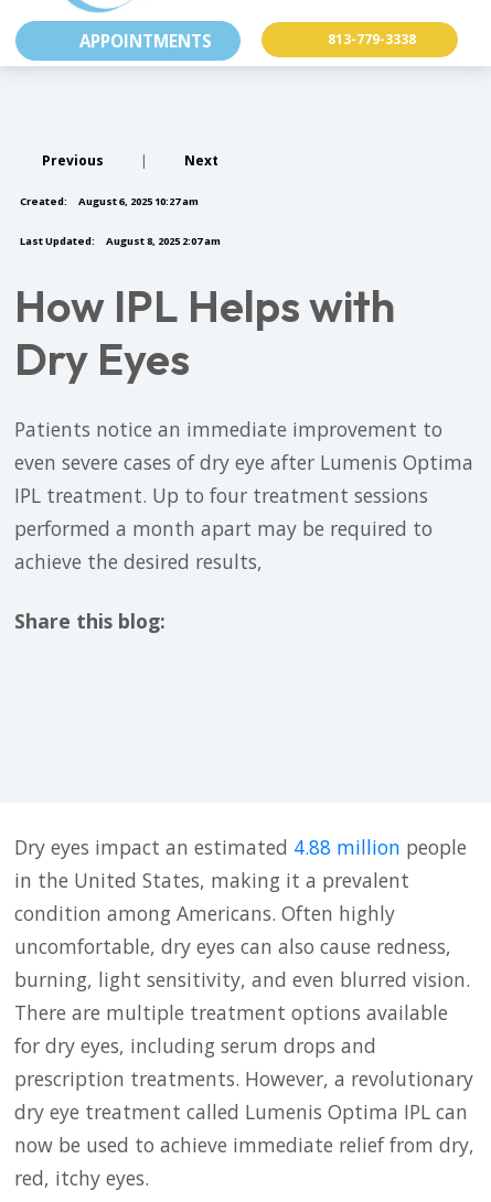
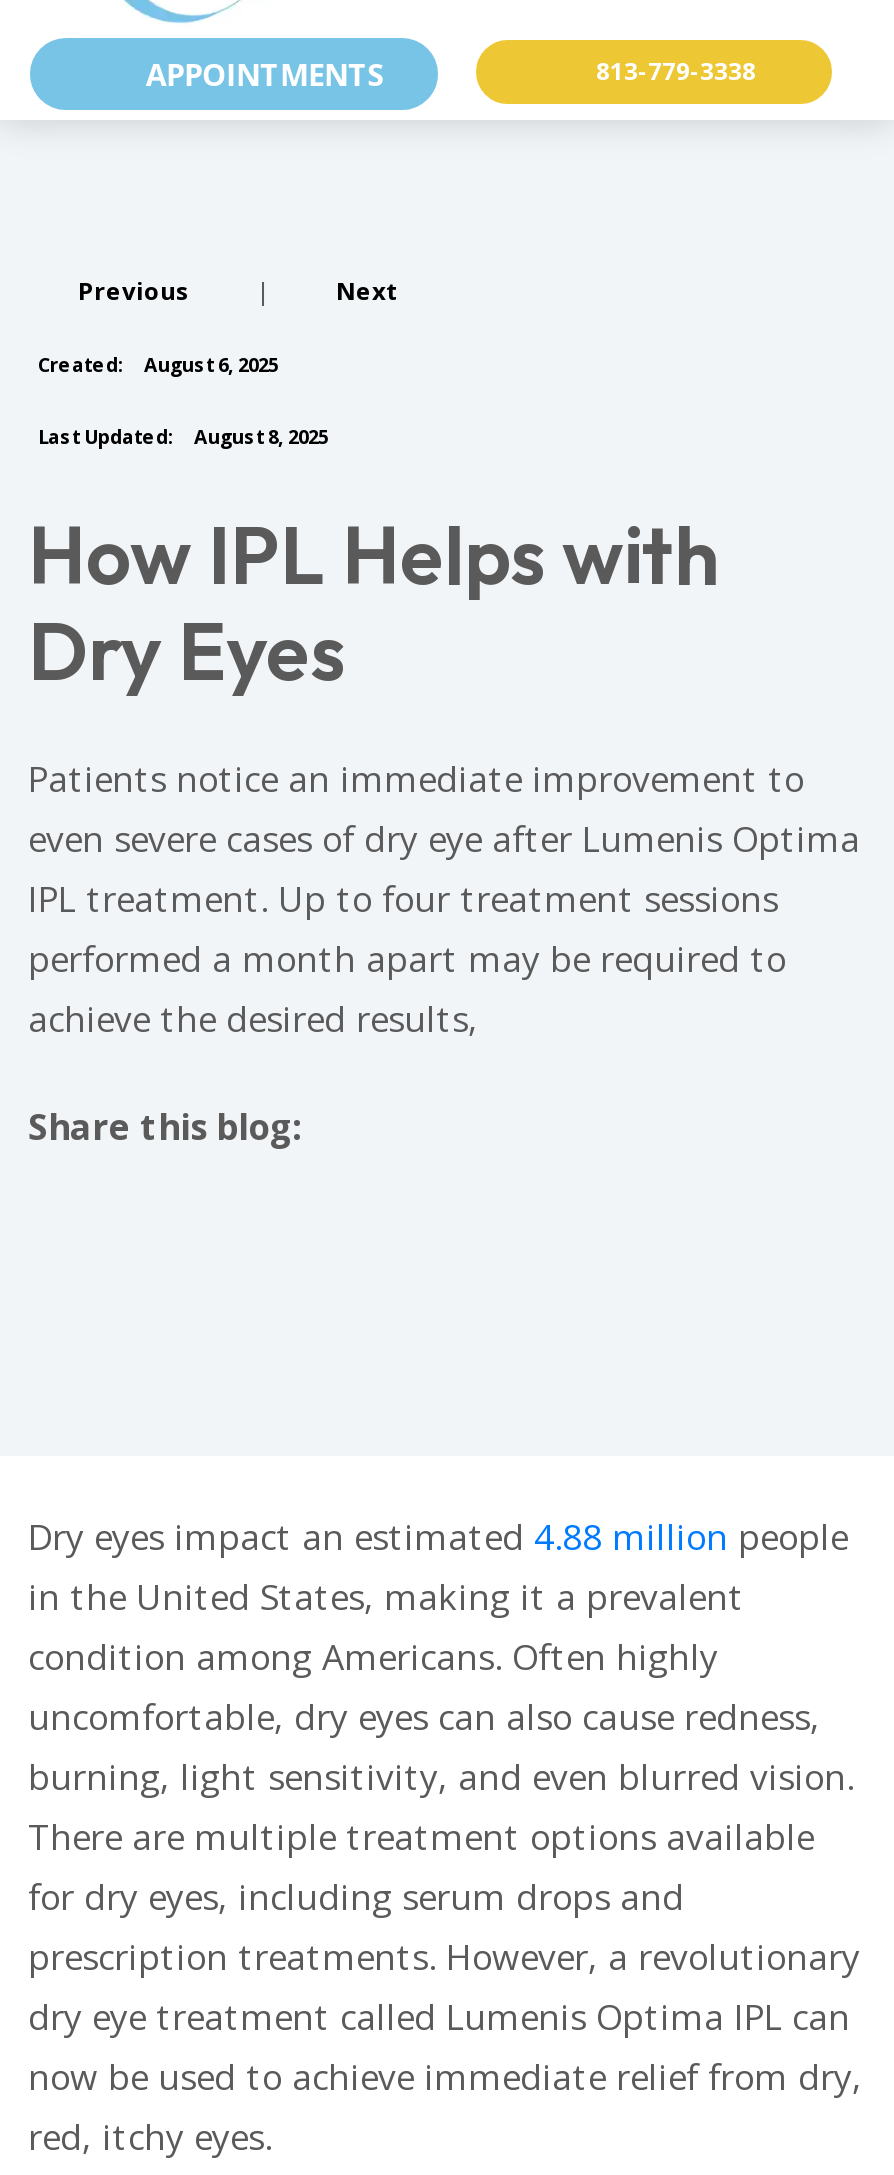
- Created: August 6, 2025 10:27 am
+ Created: August 6, 2025

- Last Updated: August 8, 2025 2:07 am
+ Last Updated: August 8, 2025
